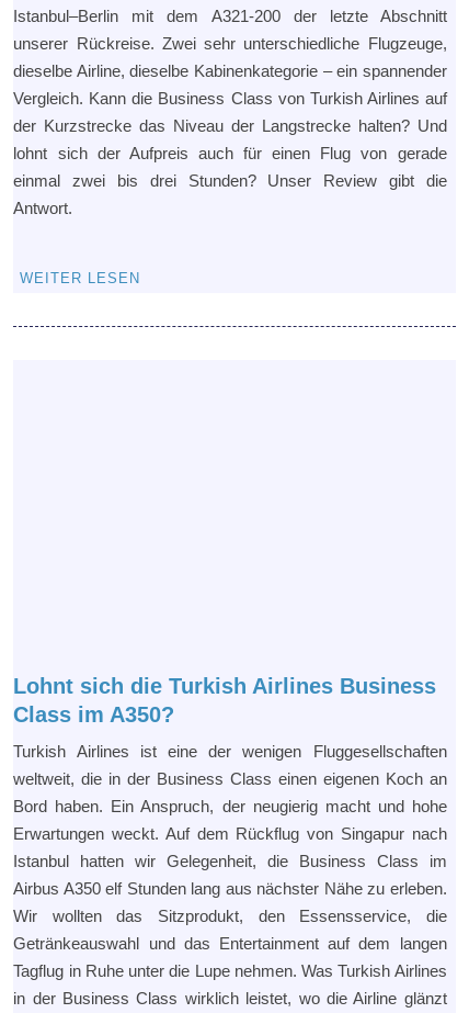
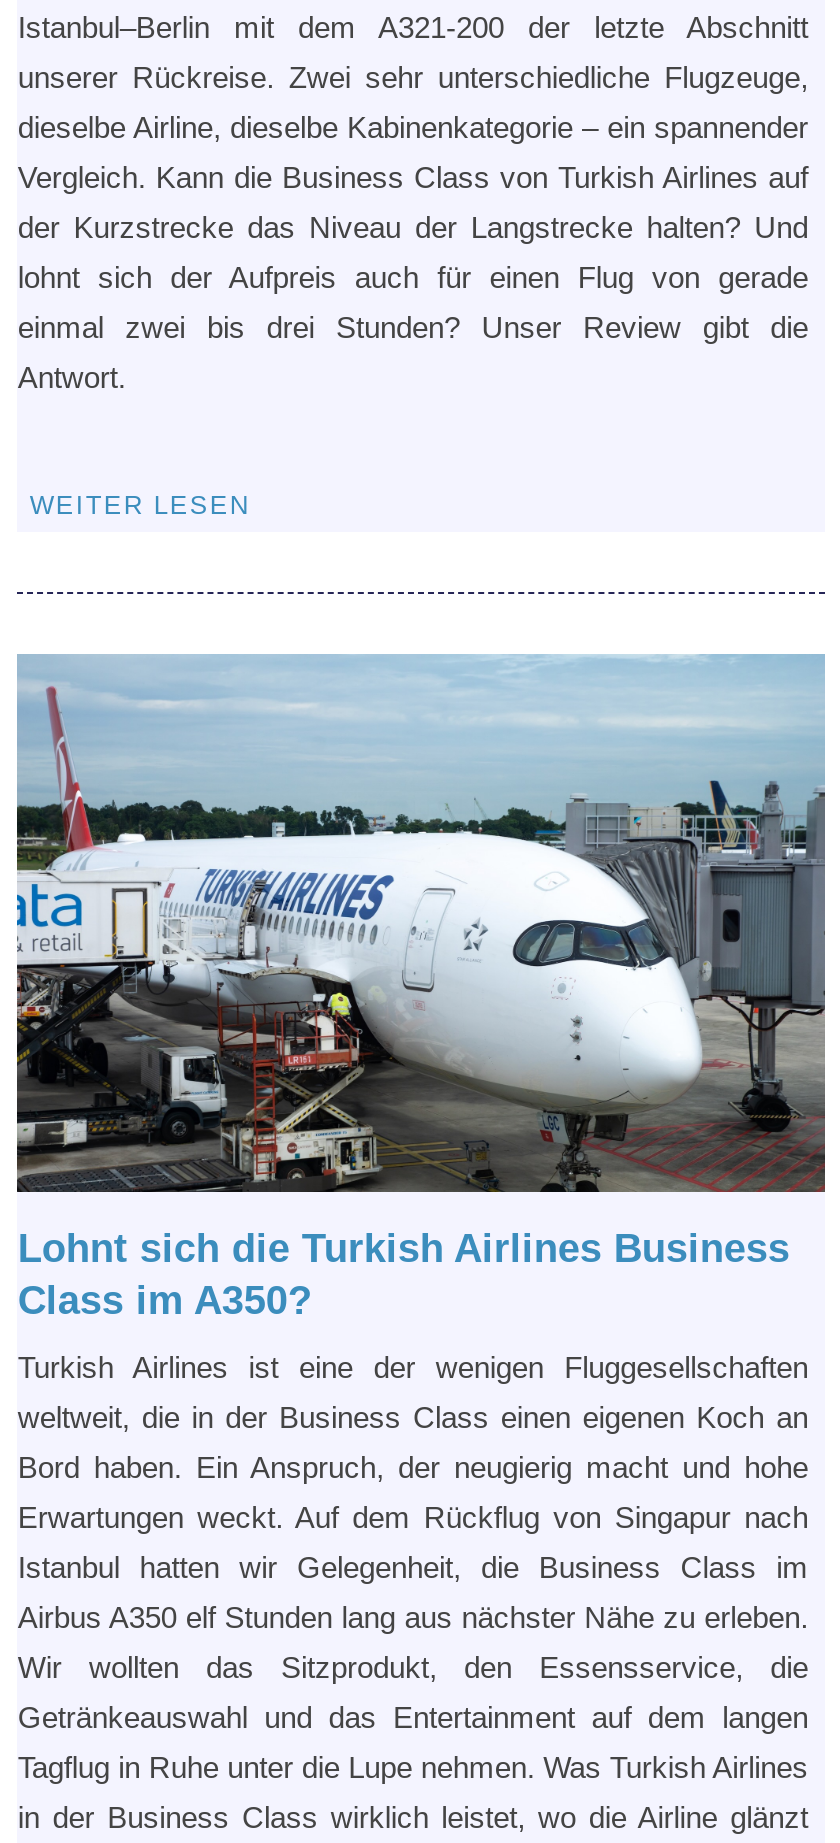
+ [image]
